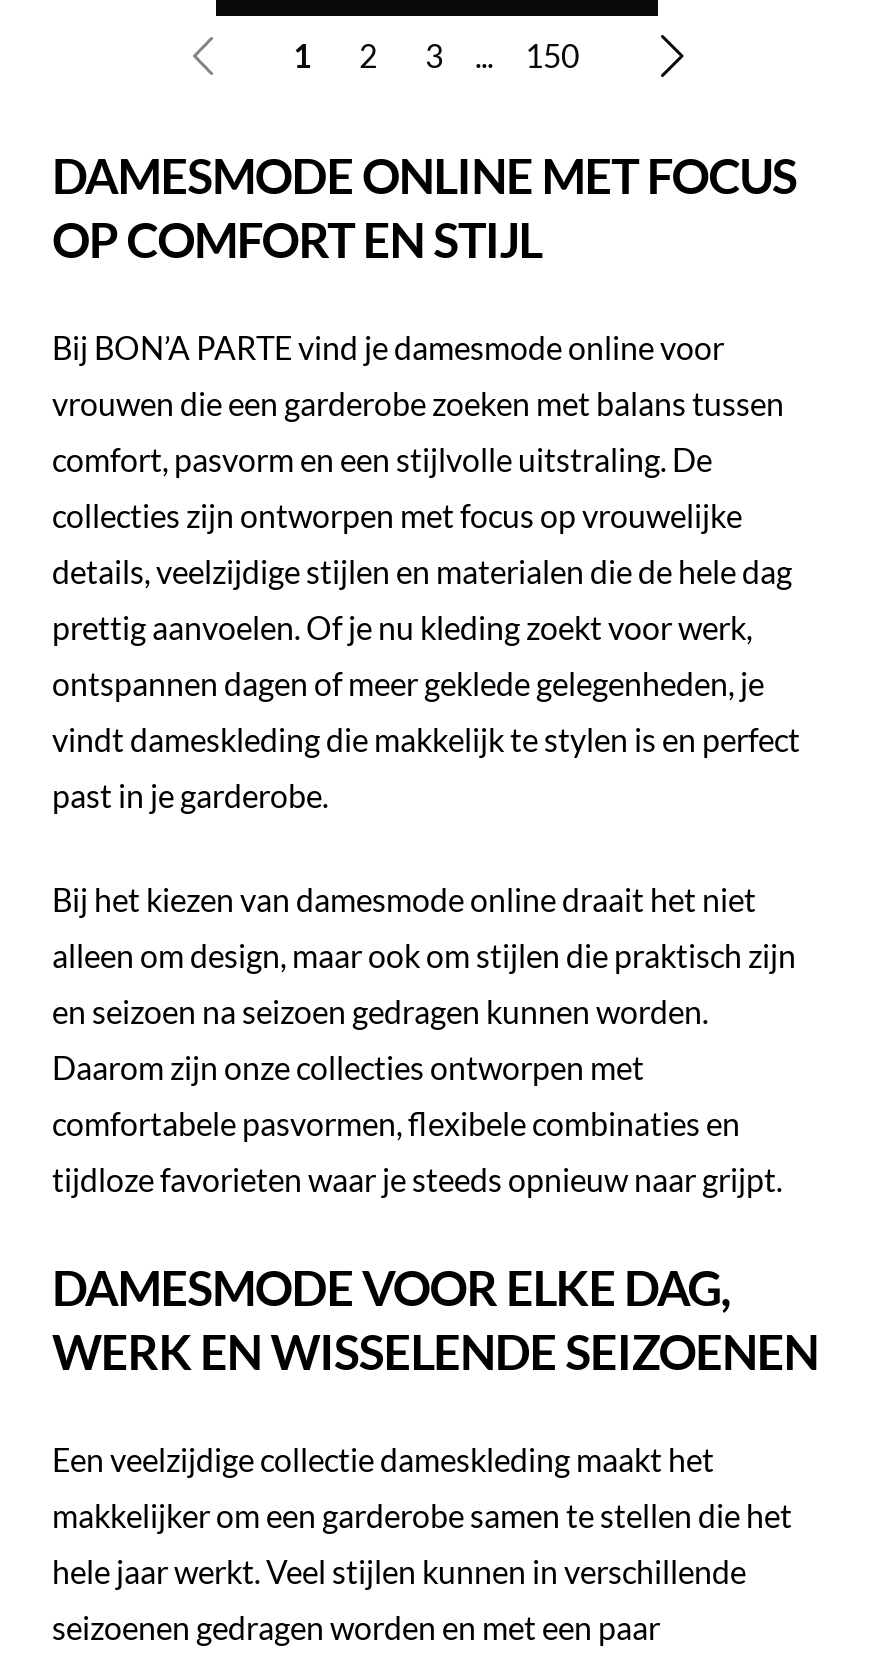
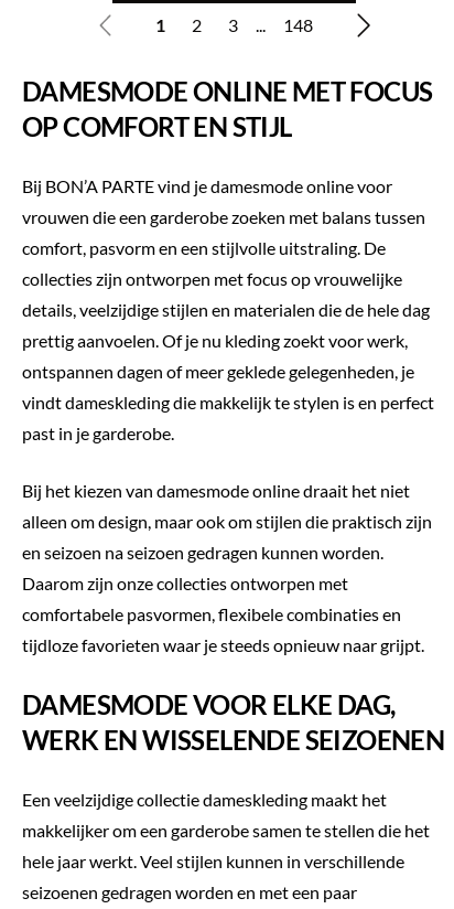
- 150
+ 148
